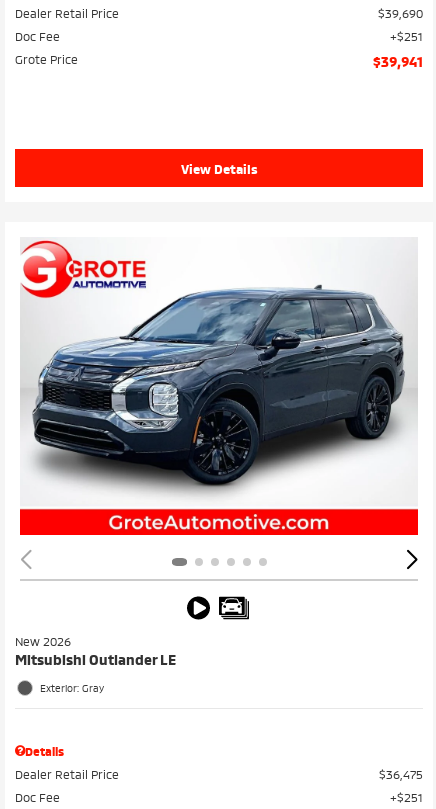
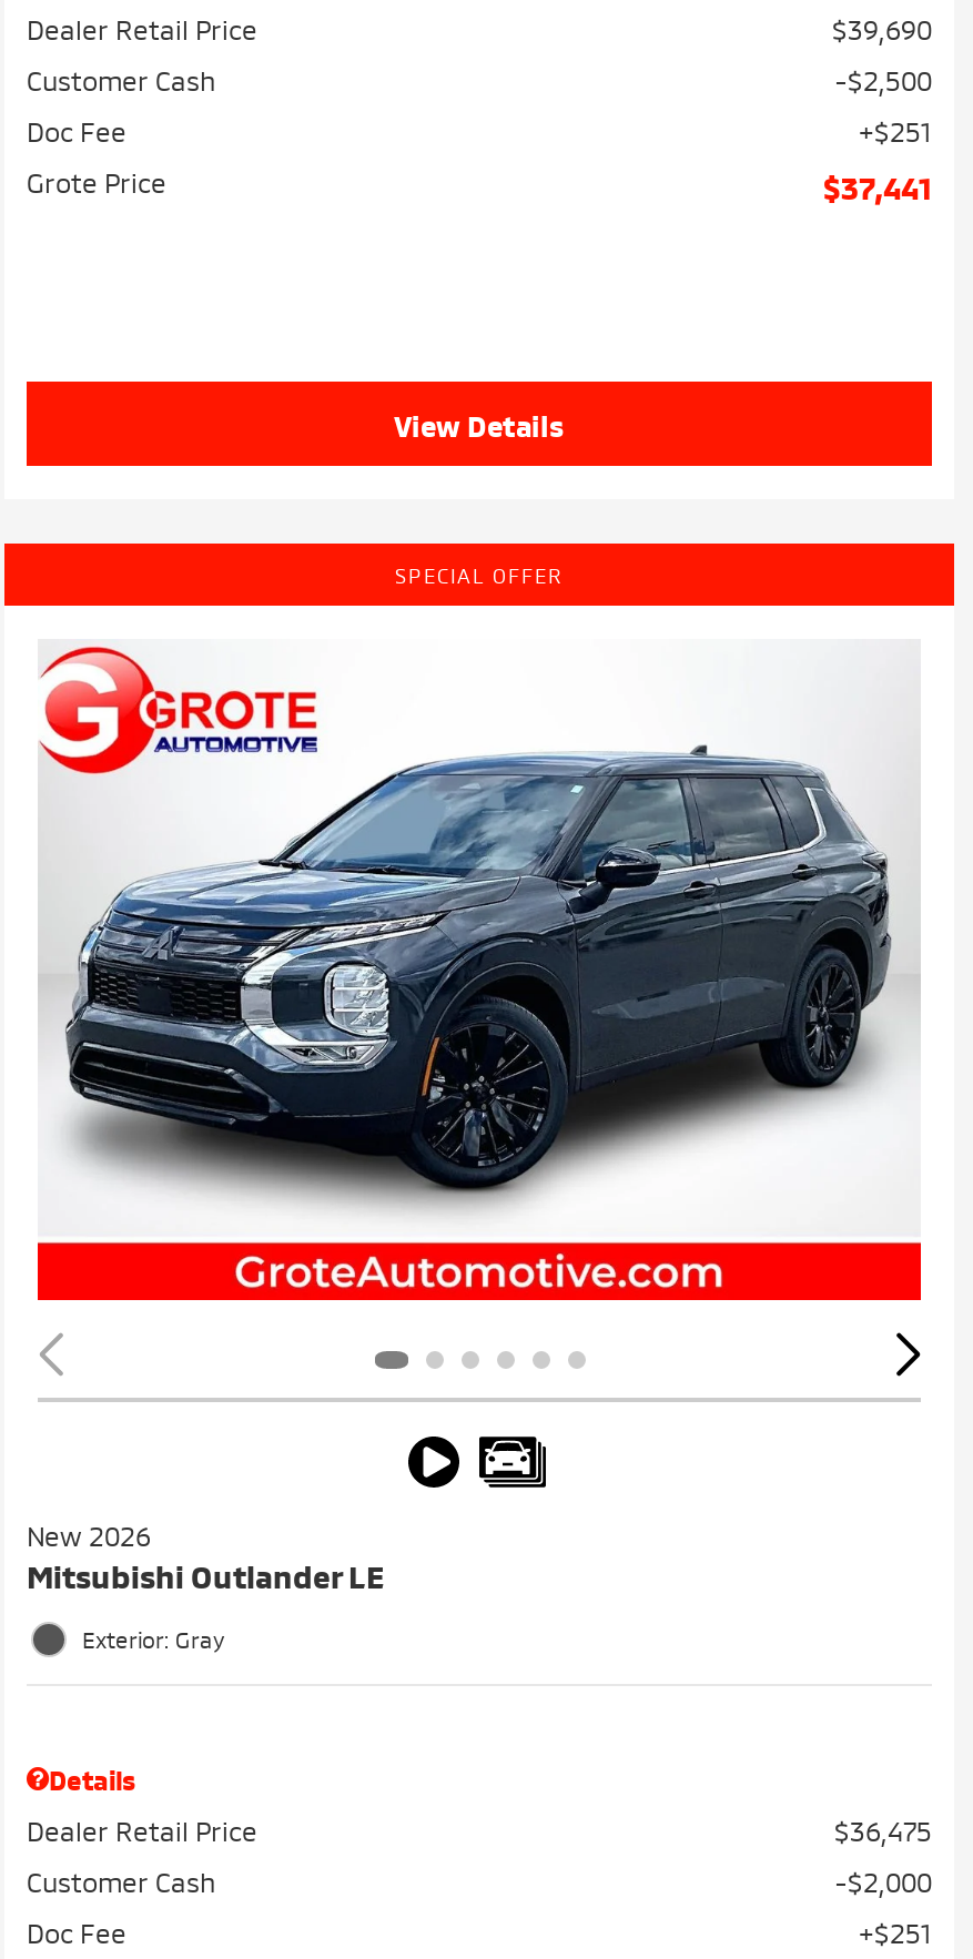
+ Customer Cash
+ $2,500

- $39,941
+ $37,441

+ SPECIAL OFFER

+ Customer Cash
+ $2,000
